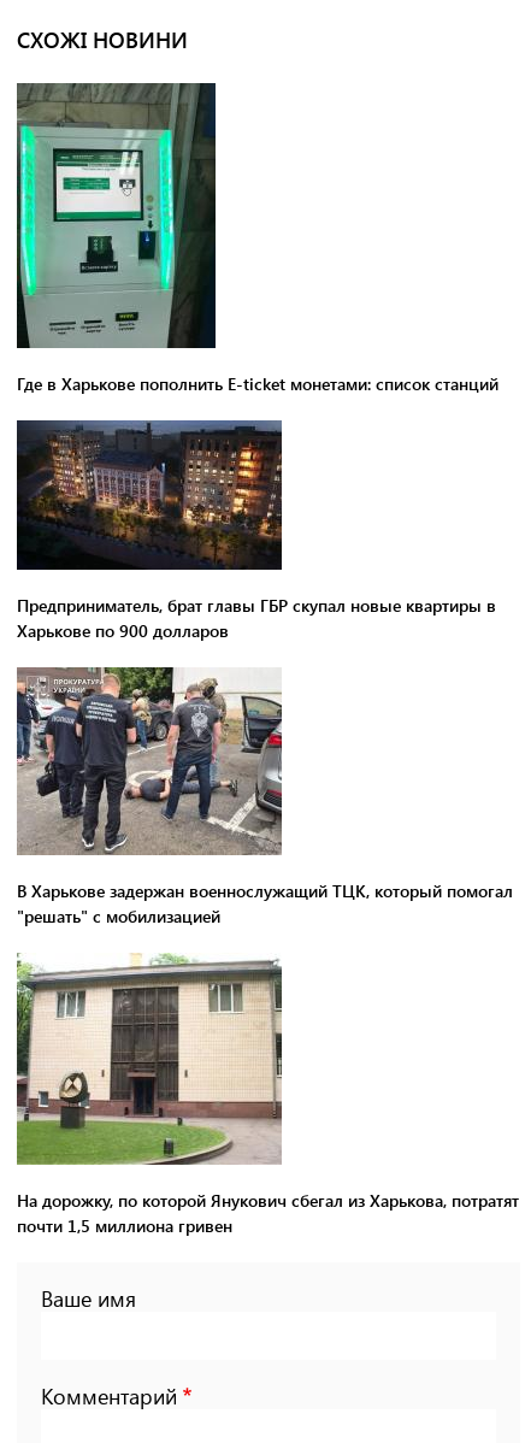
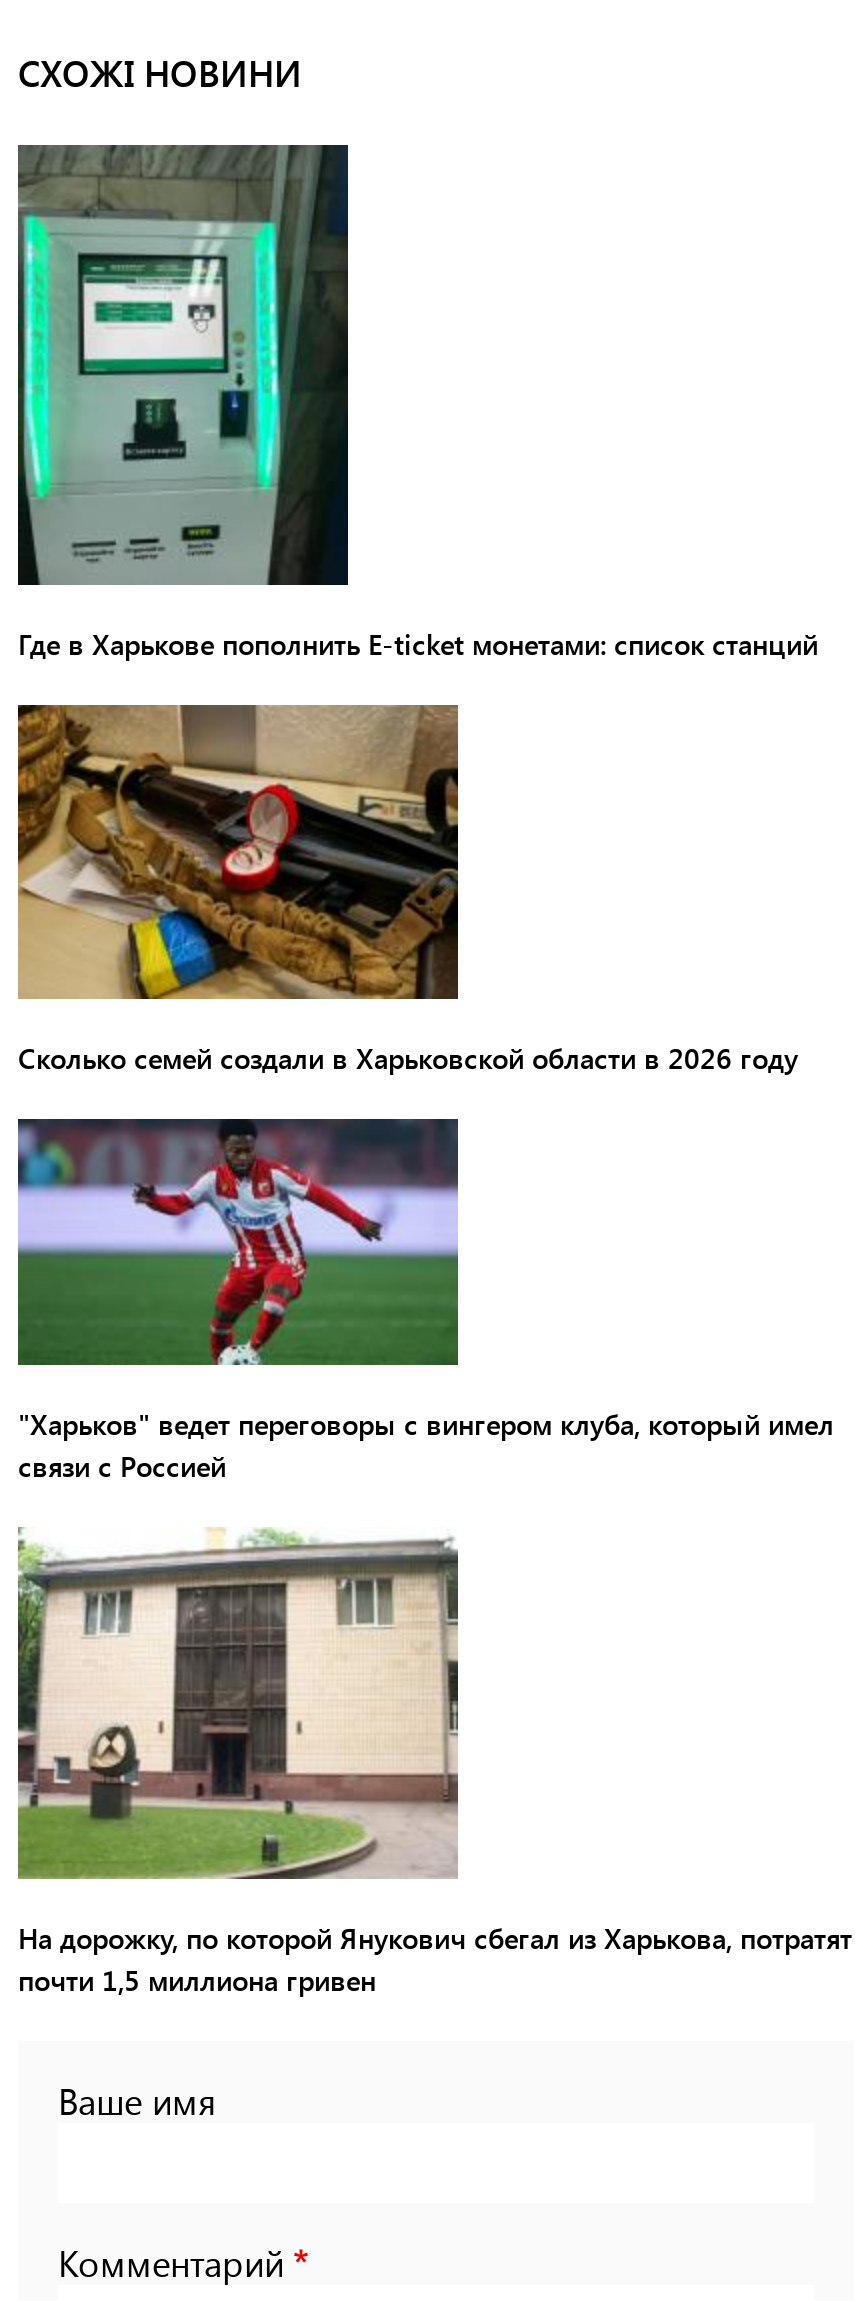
- [image]
+ [image]

- Предприниматель, брат главы ГБР скупал новые квартиры в
- Харькове по 900 долларов
+ Сколько семей создали в Харьковской области в 2026 году

- [image]
- В Харькове задержан военнослужащий ТЦК, который помогал
- "решать" с мобилизацией
+ [image]
+ "Харьков" ведет переговоры с вингером клуба, который имел
+ связи с Россией
